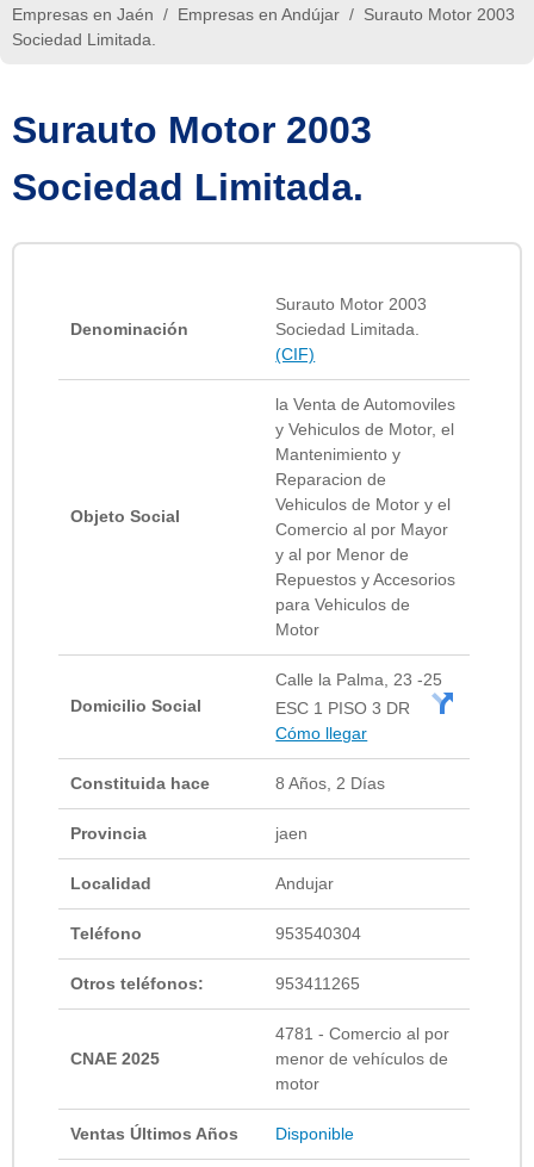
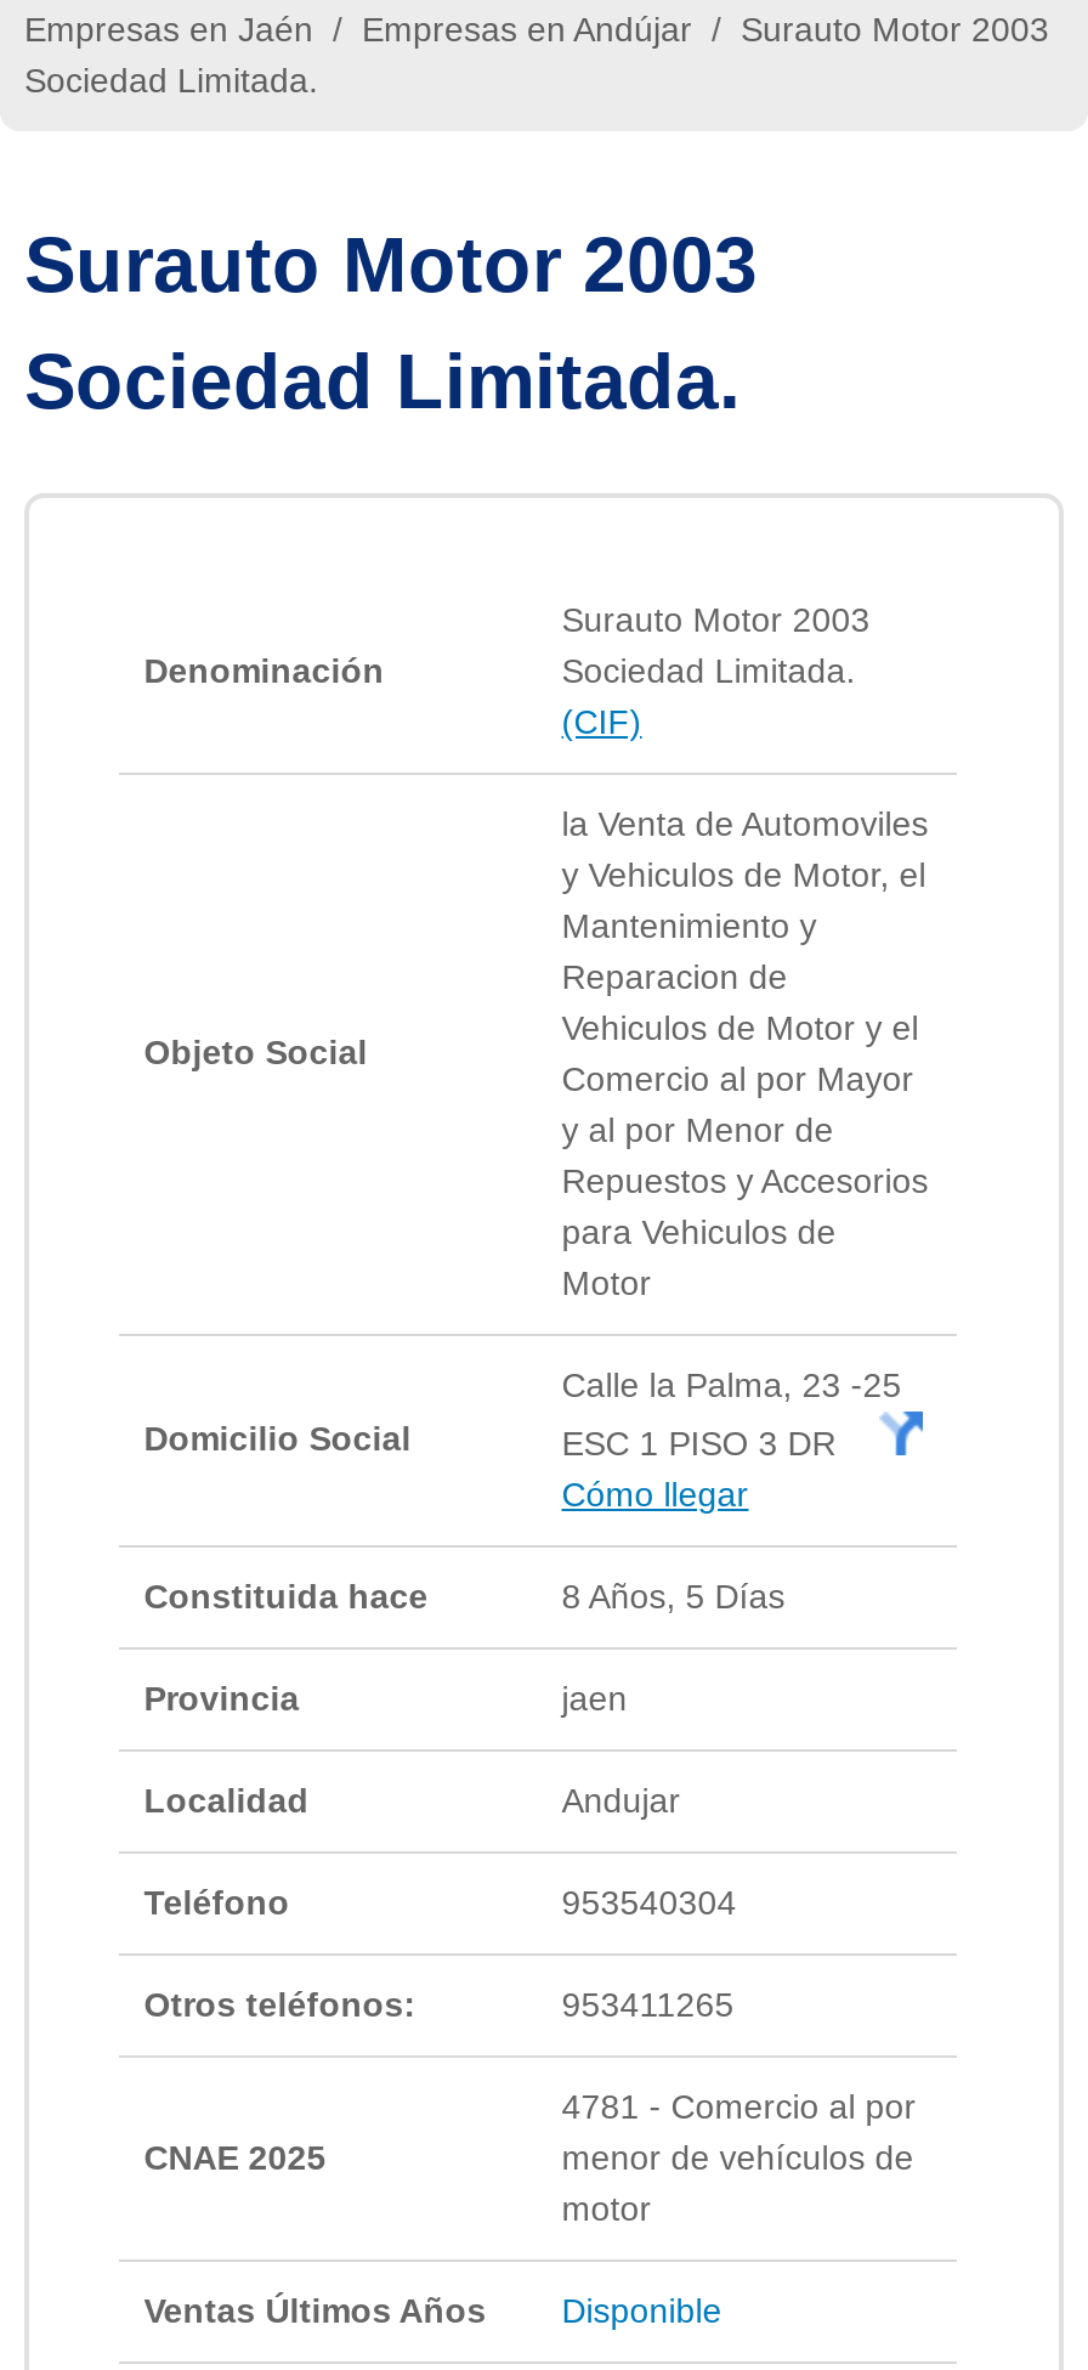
- 8 Años, 2 Días
+ 8 Años, 5 Días
